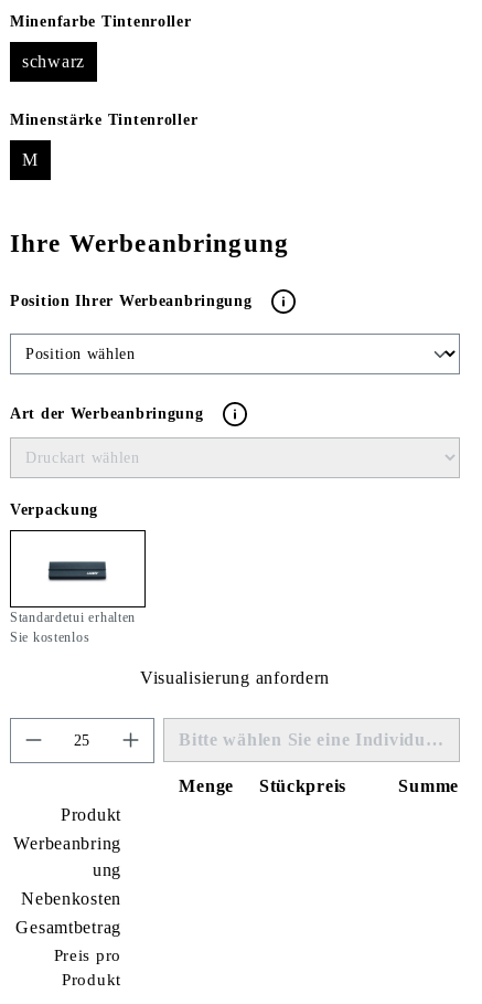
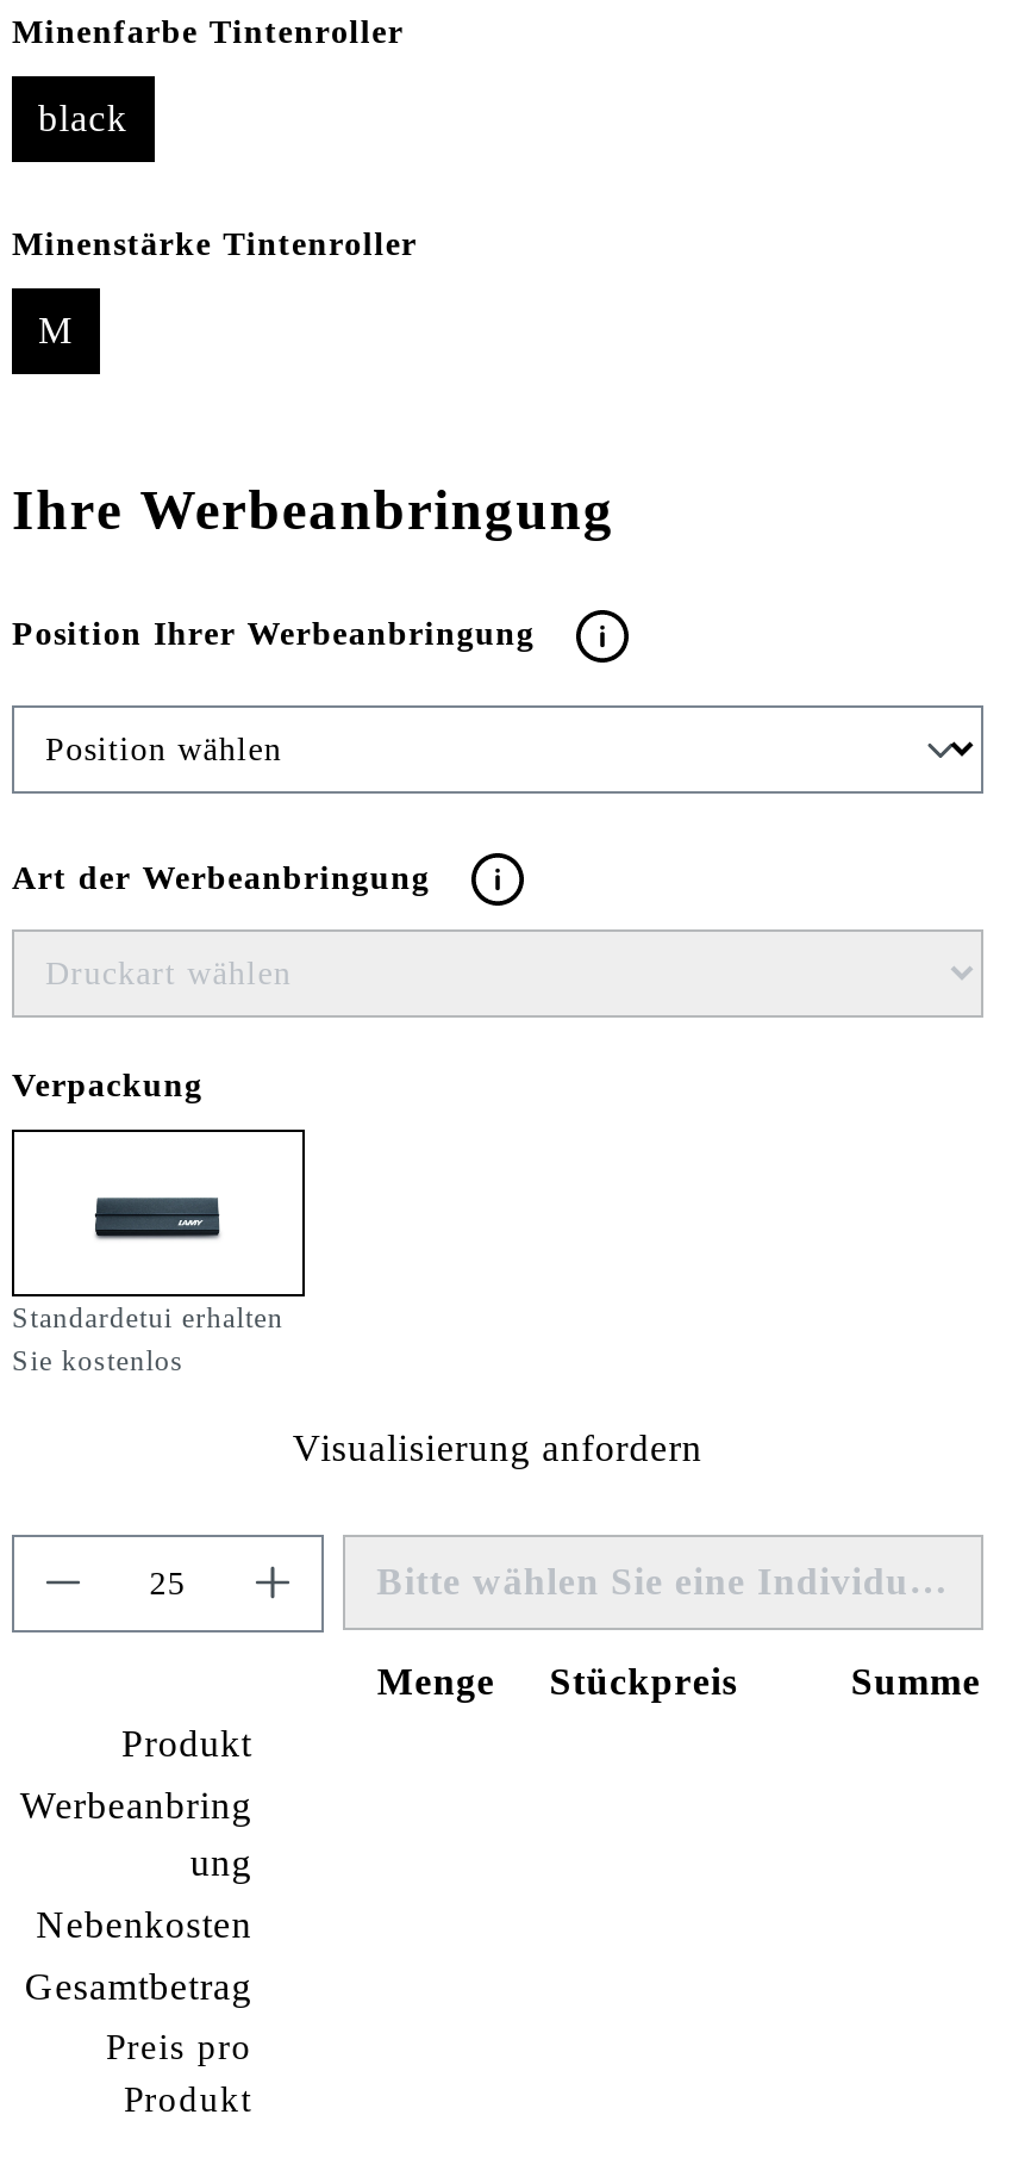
- schwarz
+ black
